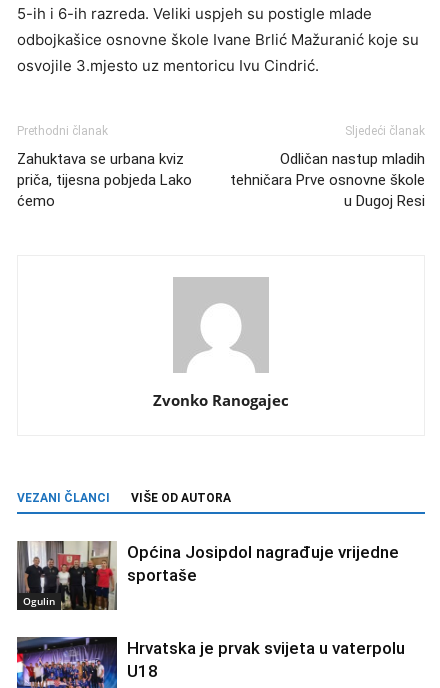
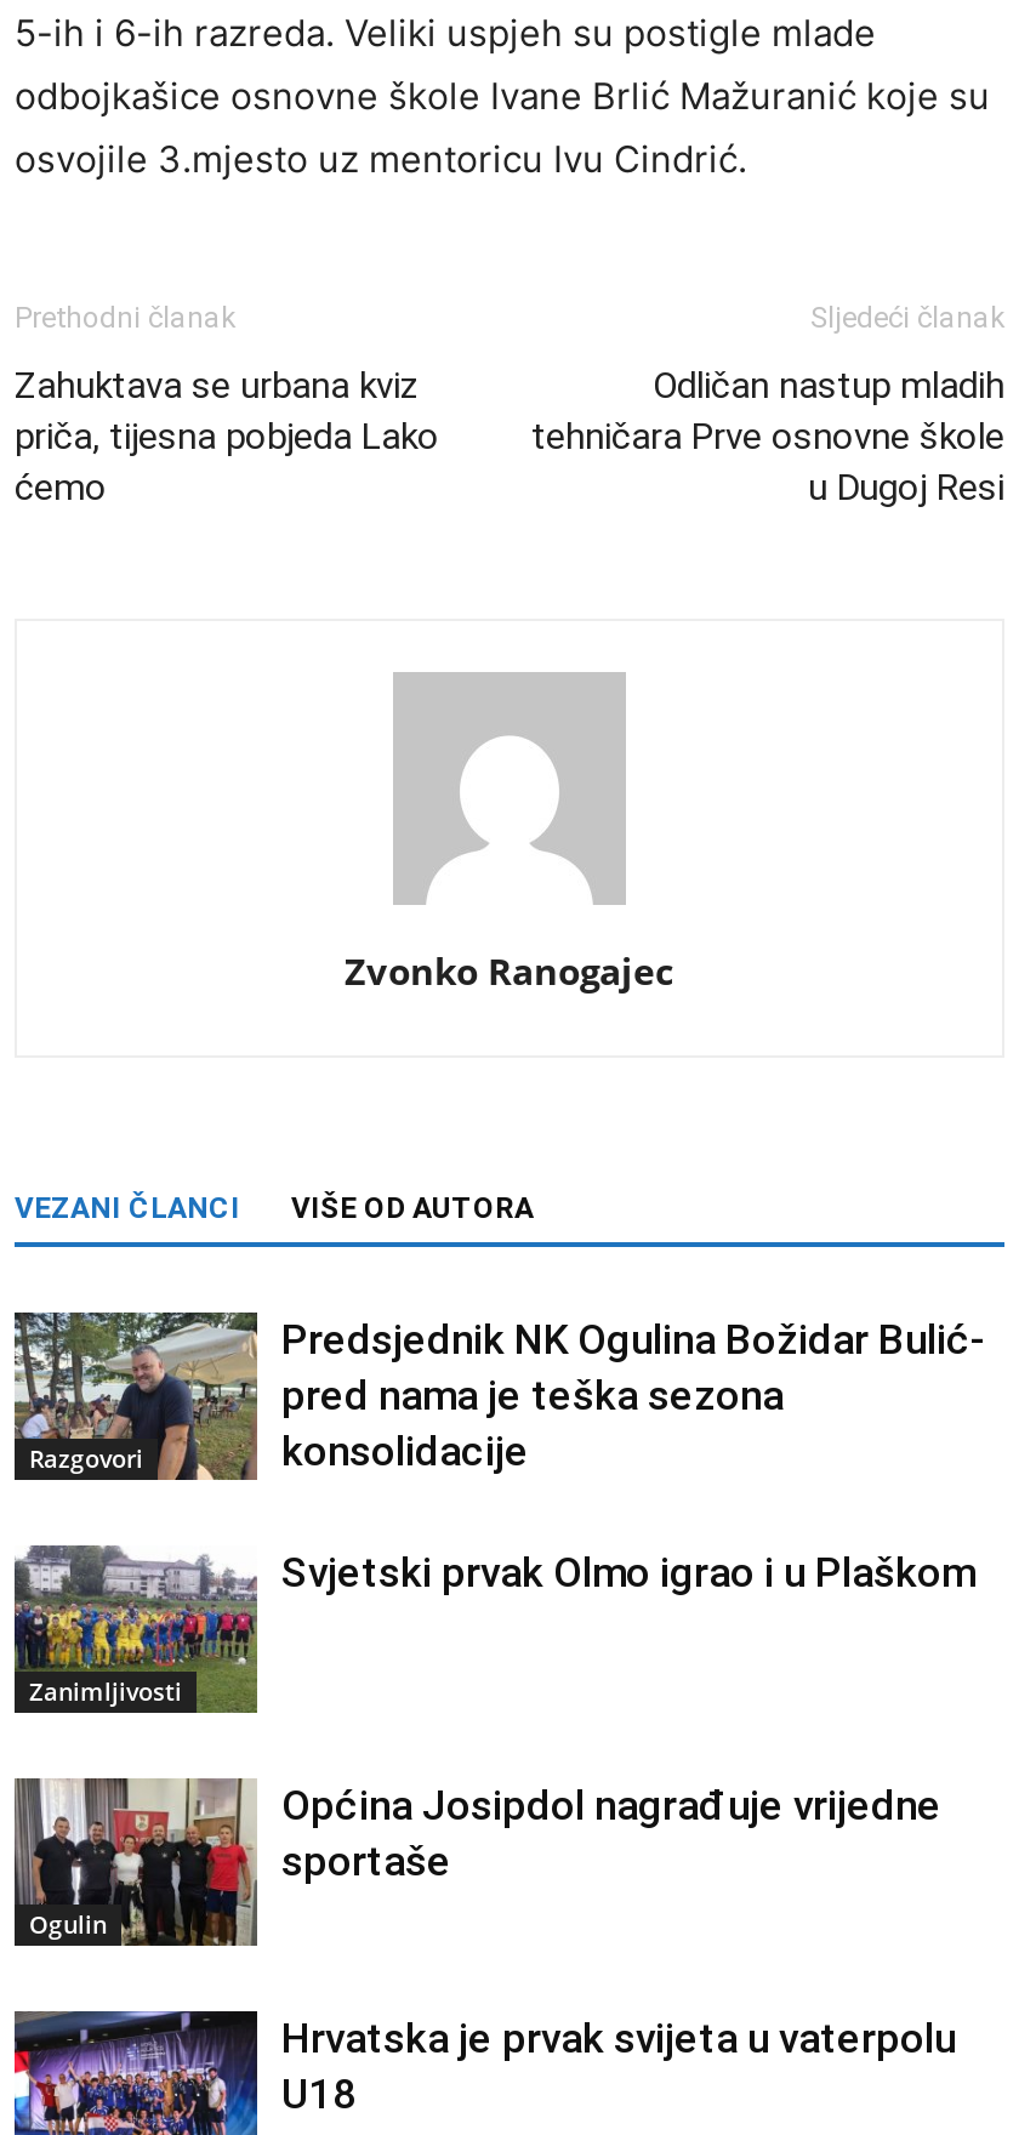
+ [image]
+ Zanimljivosti

+ [image]
+ Razgovori

+ Predsjednik NK Ogulina Božidar Bulić-
+ pred nama je teška sezona
+ konsolidacije

+ Svjetski prvak Olmo igrao i u Plaškom
